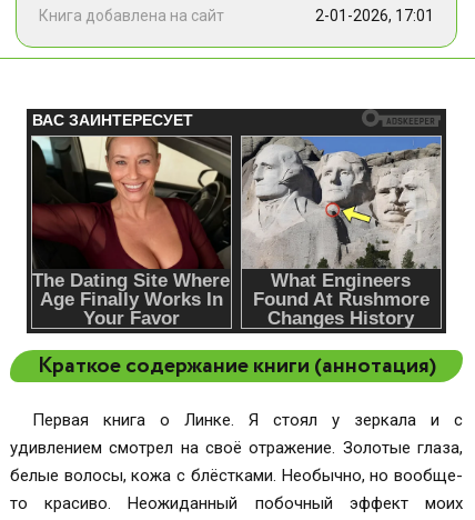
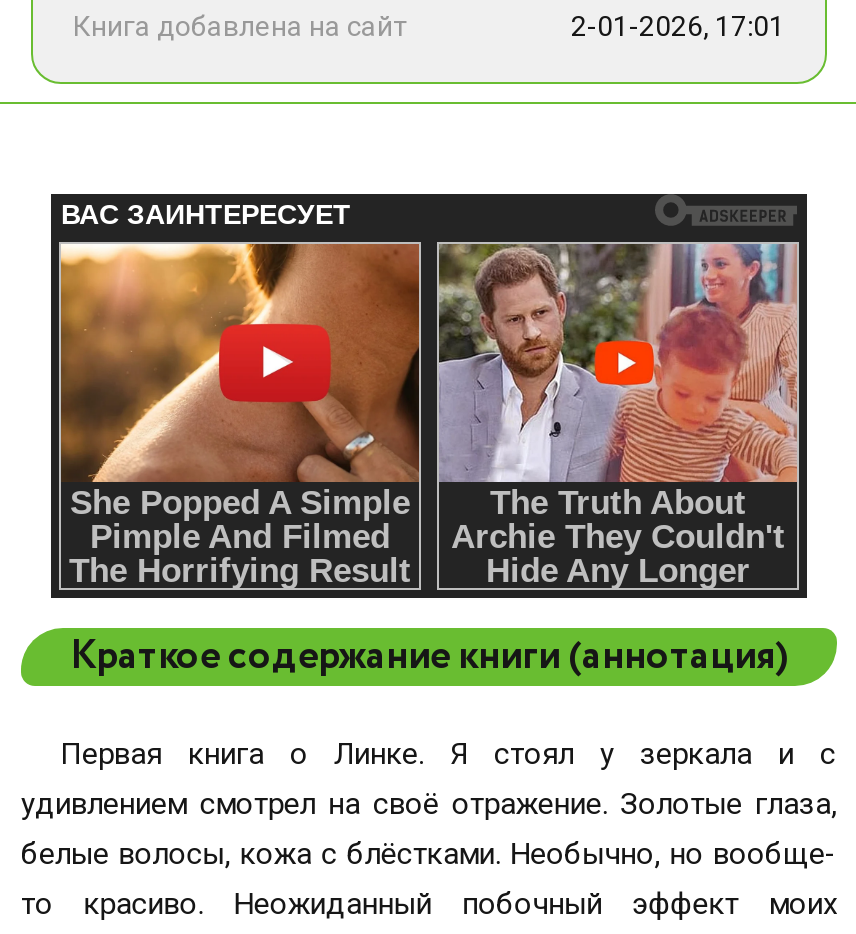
- [image]
+ [image]

- [image]
+ [image]
